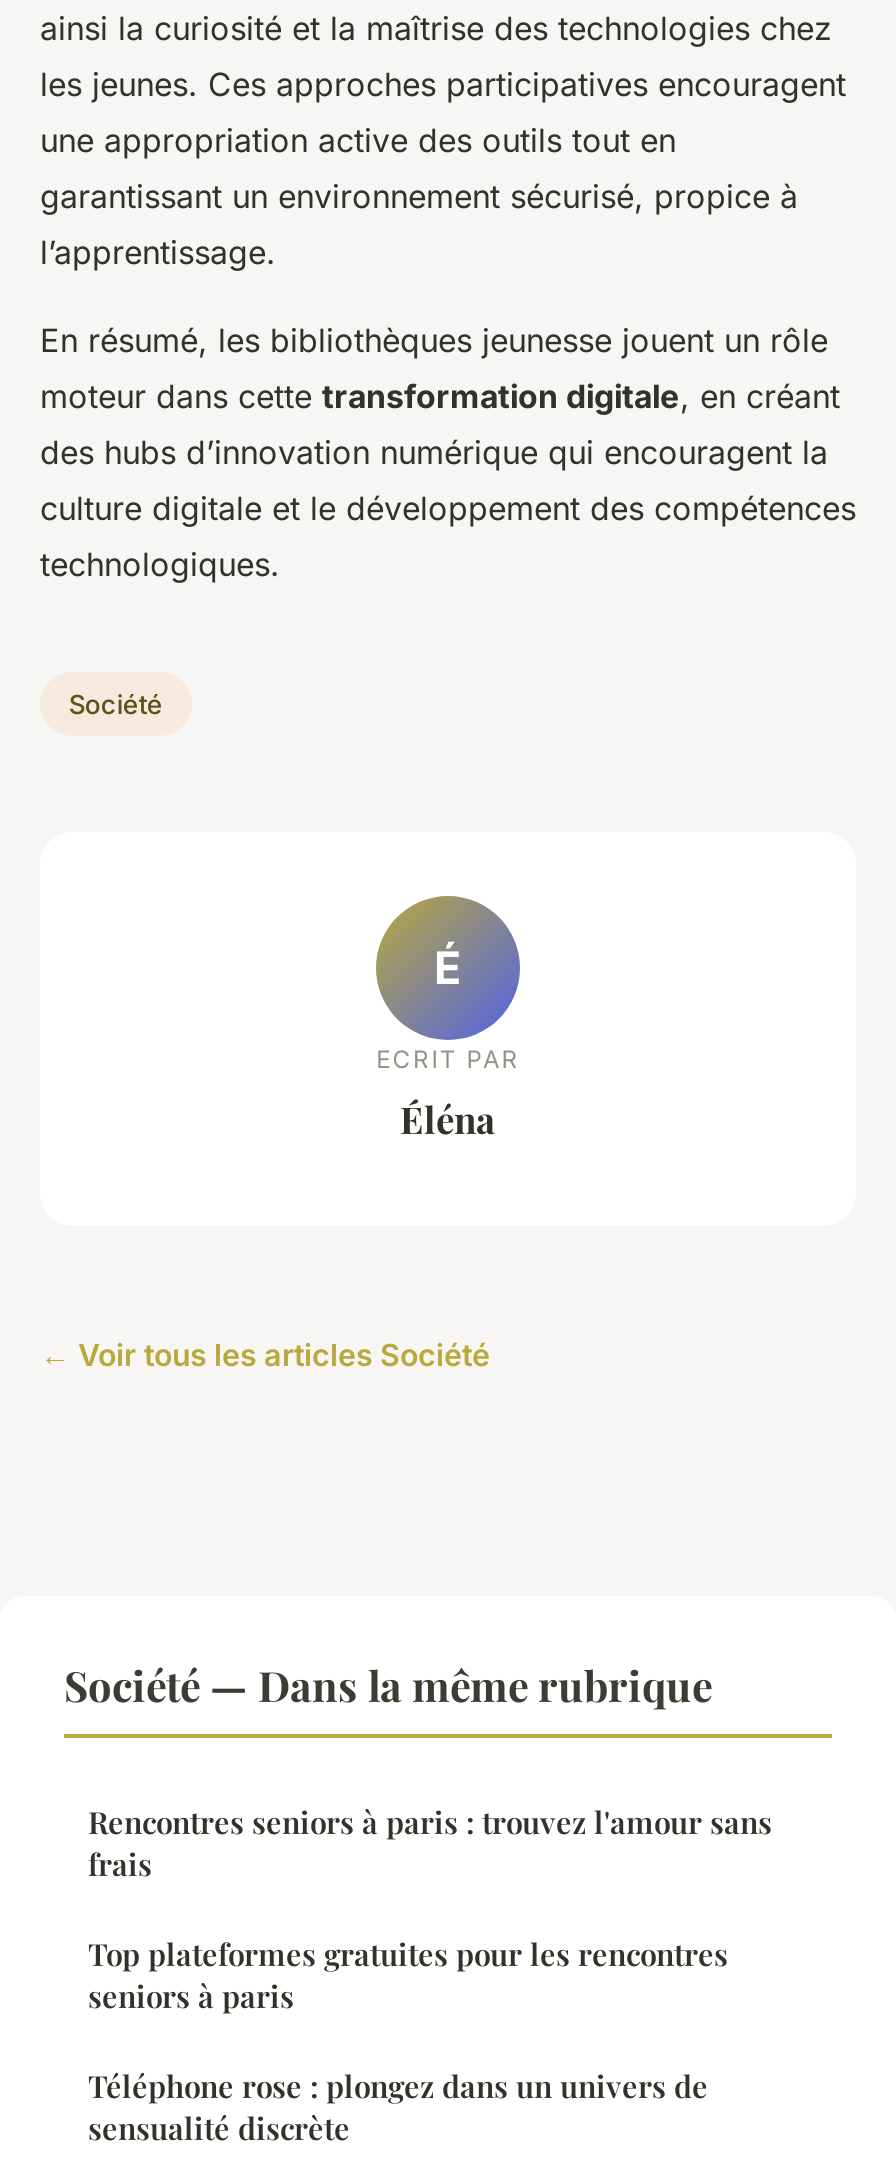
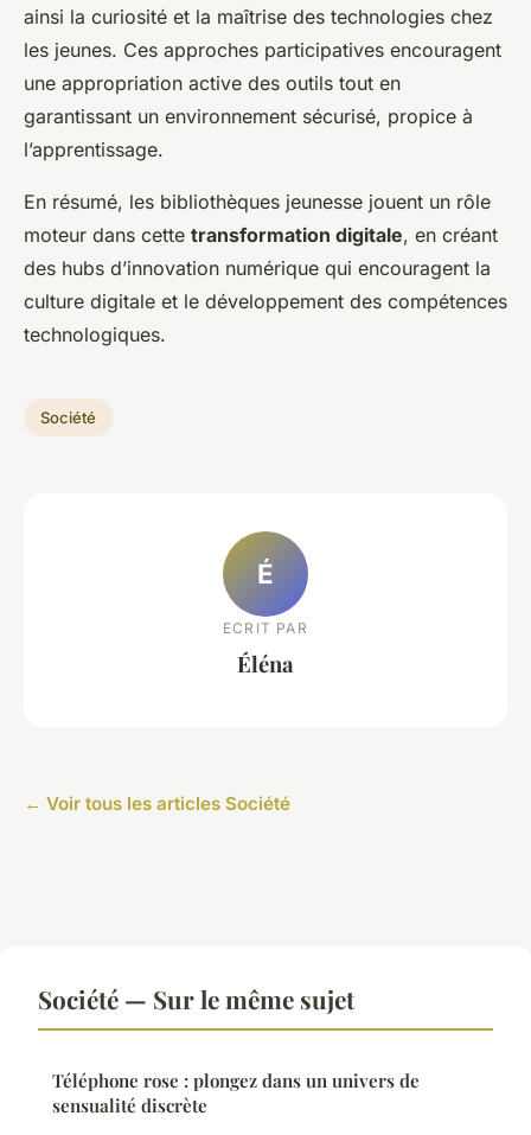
- Société — Dans la même rubrique
- Rencontres seniors à paris : trouvez l'amour sans
- frais
- Top plateformes gratuites pour les rencontres
- seniors à paris
+ Société — Sur le même sujet
